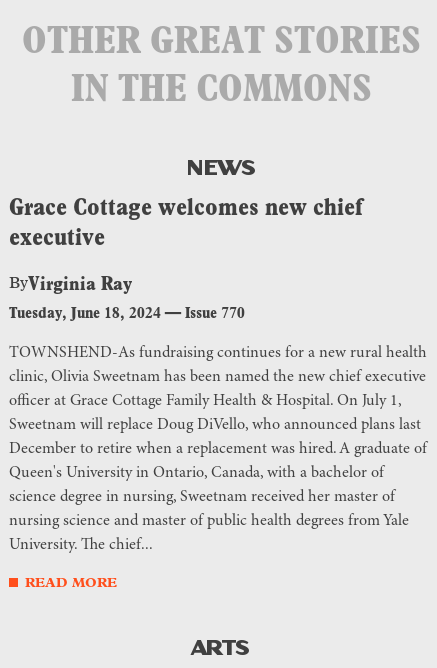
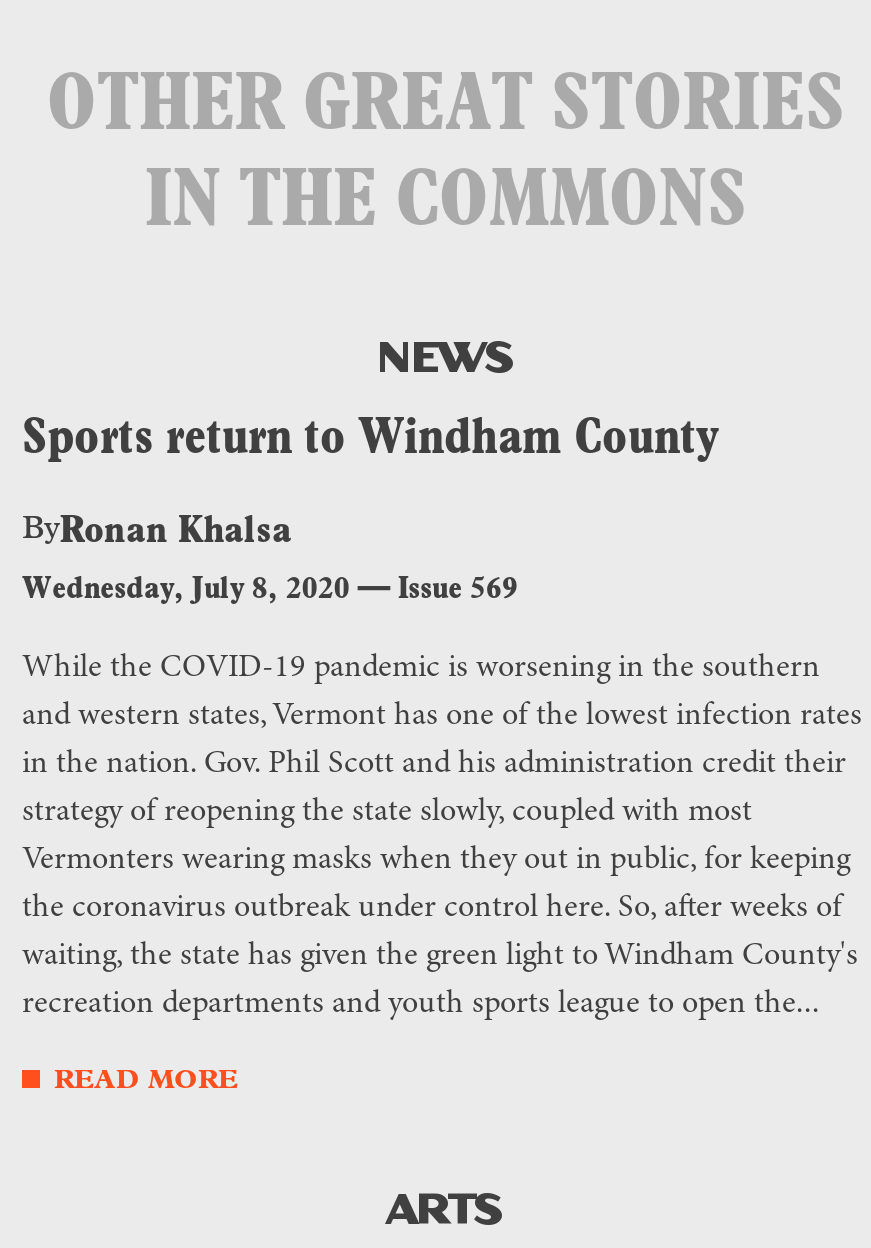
- Grace Cottage welcomes new chief
- executive
- ByVirginia Ray
- Tuesday, June 18, 2024 — Issue 770
- TOWNSHEND-As fundraising continues for a new rural health
- clinic, Olivia Sweetnam has been named the new chief executive
- officer at Grace Cottage Family Health & Hospital. On July 1,
- Sweetnam will replace Doug DiVello, who announced plans last
- December to retire when a replacement was hired. A graduate of
- Queen's University in Ontario, Canada, with a bachelor of
- science degree in nursing, Sweetnam received her master of
- nursing science and master of public health degrees from Yale
- University. The chief...
+ Sports return to Windham County
+ ByRonan Khalsa
+ Wednesday, July 8, 2020 — Issue 569
+ While the COVID-19 pandemic is worsening in the southern
+ and western states, Vermont has one of the lowest infection rates
+ in the nation. Gov. Phil Scott and his administration credit their
+ strategy of reopening the state slowly, coupled with most
+ Vermonters wearing masks when they out in public, for keeping
+ the coronavirus outbreak under control here. So, after weeks of
+ waiting, the state has given the green light to Windham County's
+ recreation departments and youth sports league to open the...
